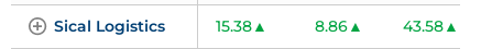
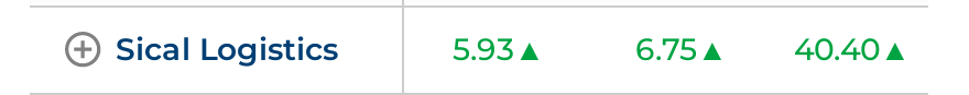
- 15.38
- 8.86
- 43.58
+ 5.93
+ 6.75
+ 40.40
